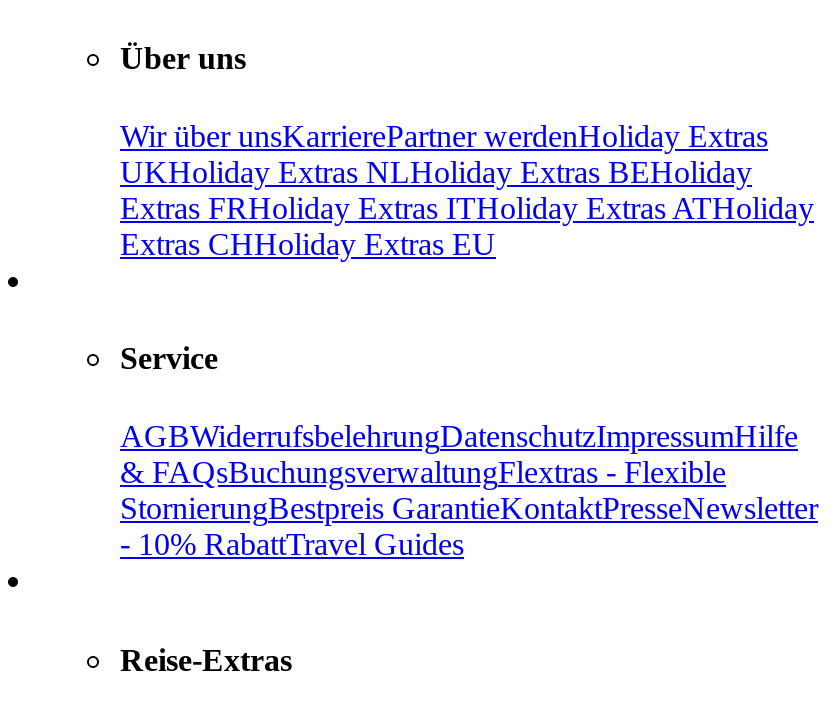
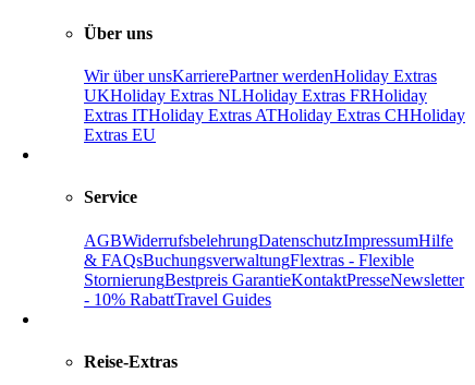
- UKHoliday Extras NLHoliday Extras BEHoliday
- Extras FRHoliday Extras ITHoliday Extras ATHoliday
- Extras CHHoliday Extras EU
+ UKHoliday Extras NLHoliday Extras FRHoliday
+ Extras ITHoliday Extras ATHoliday Extras CHHoliday
+ Extras EU
